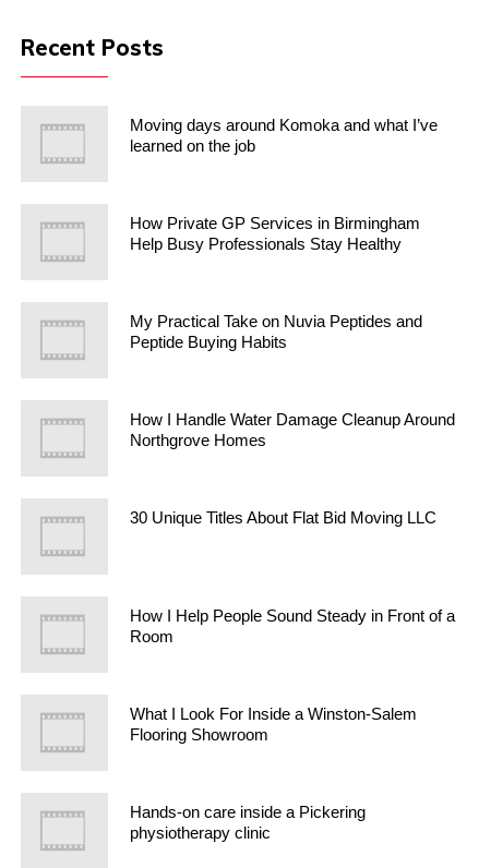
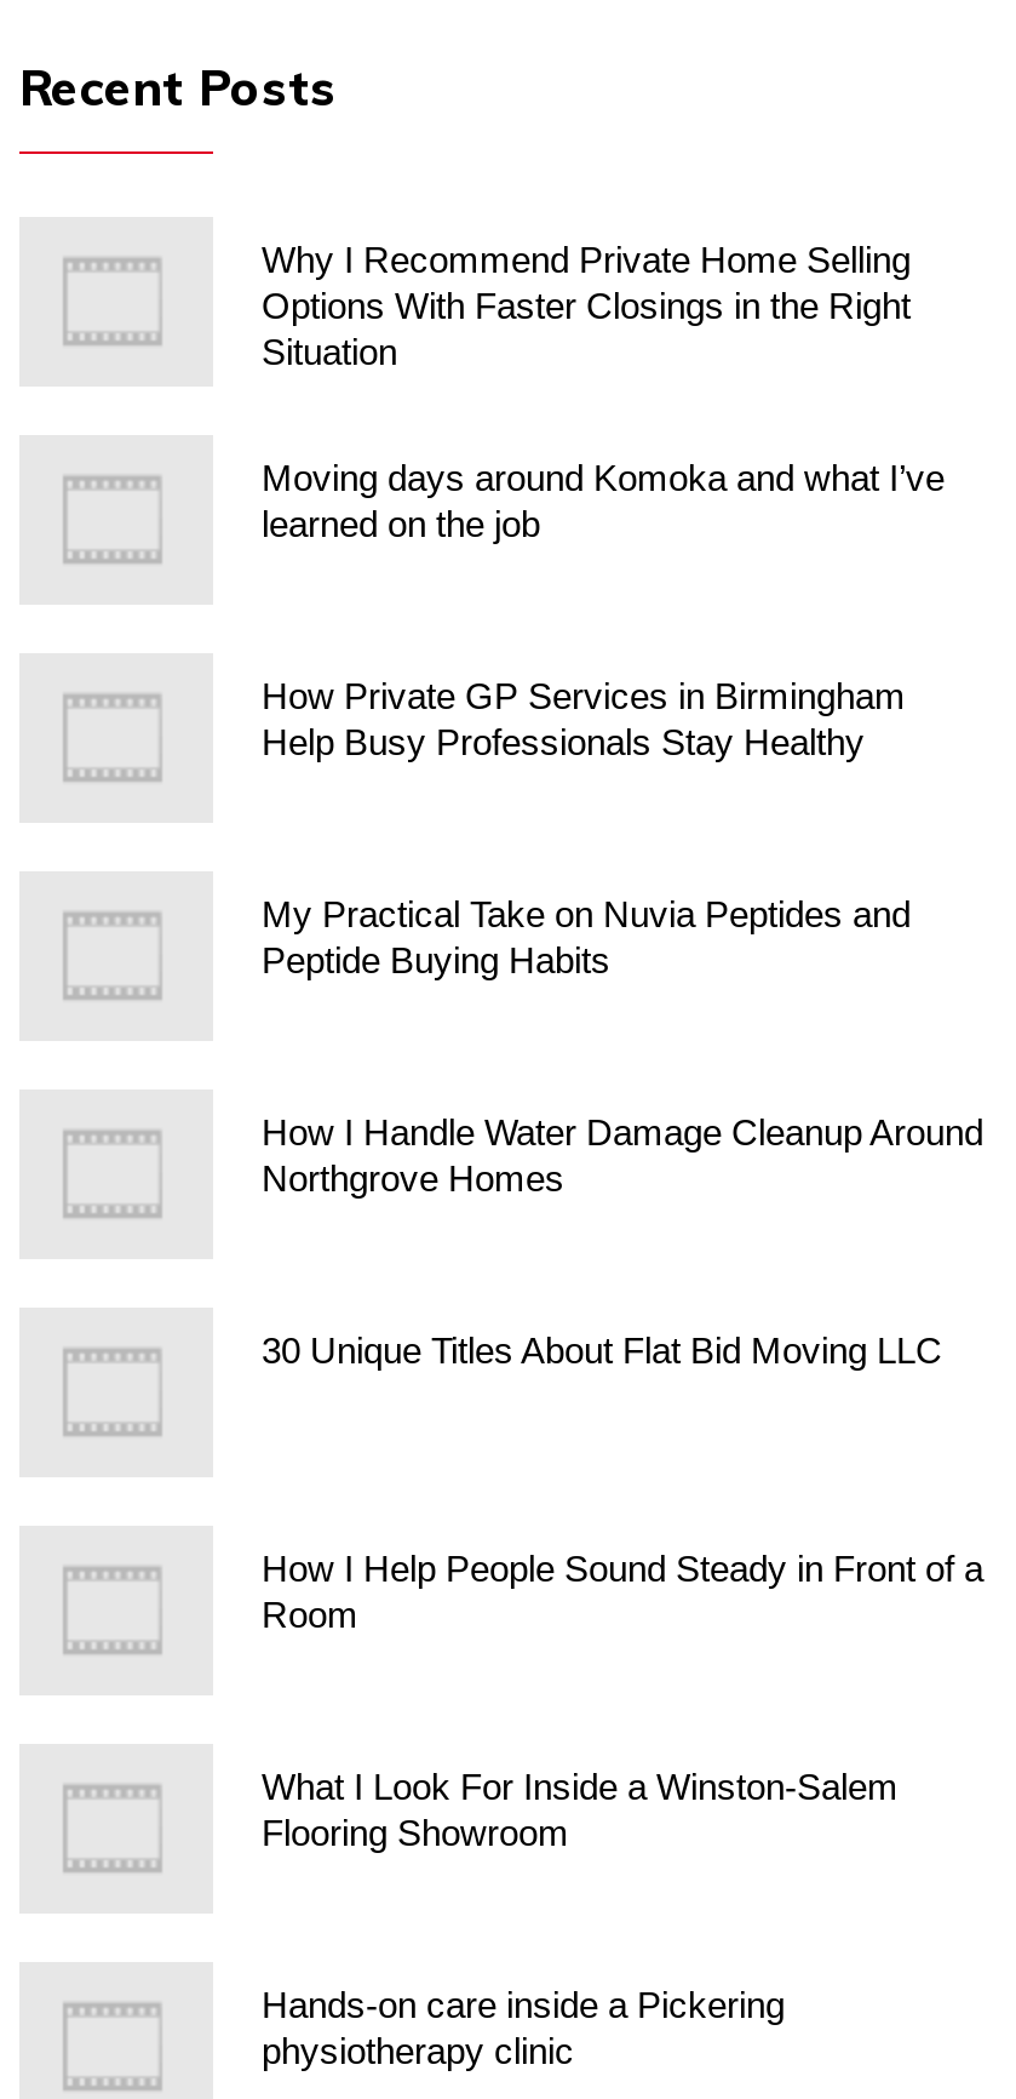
+ Why I Recommend Private Home Selling
+ Options With Faster Closings in the Right
+ Situation
